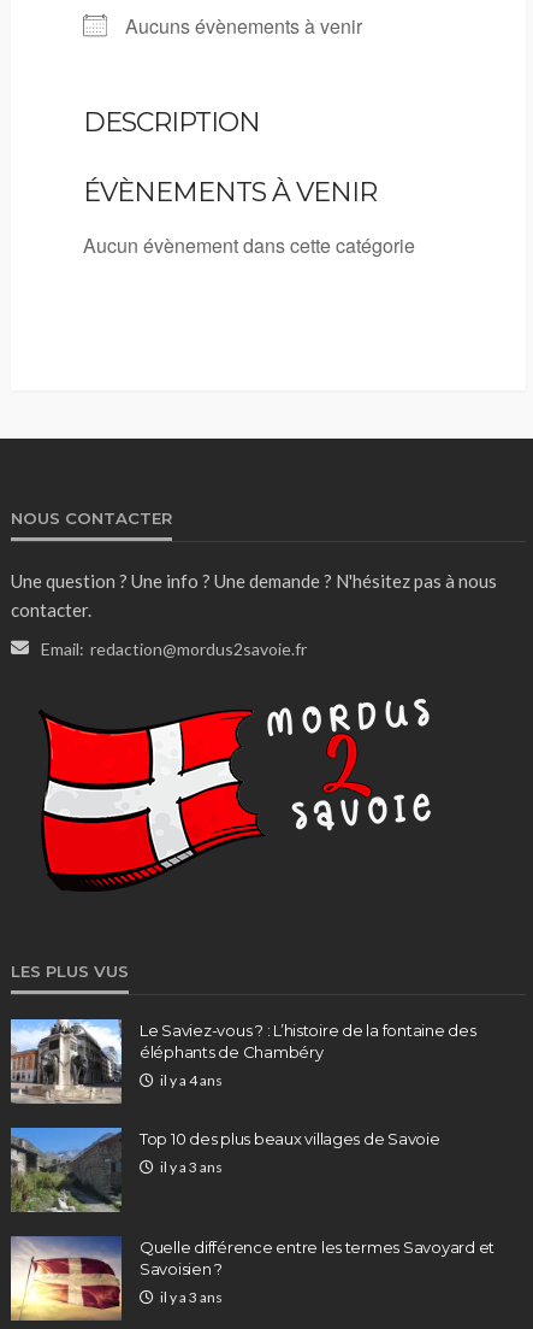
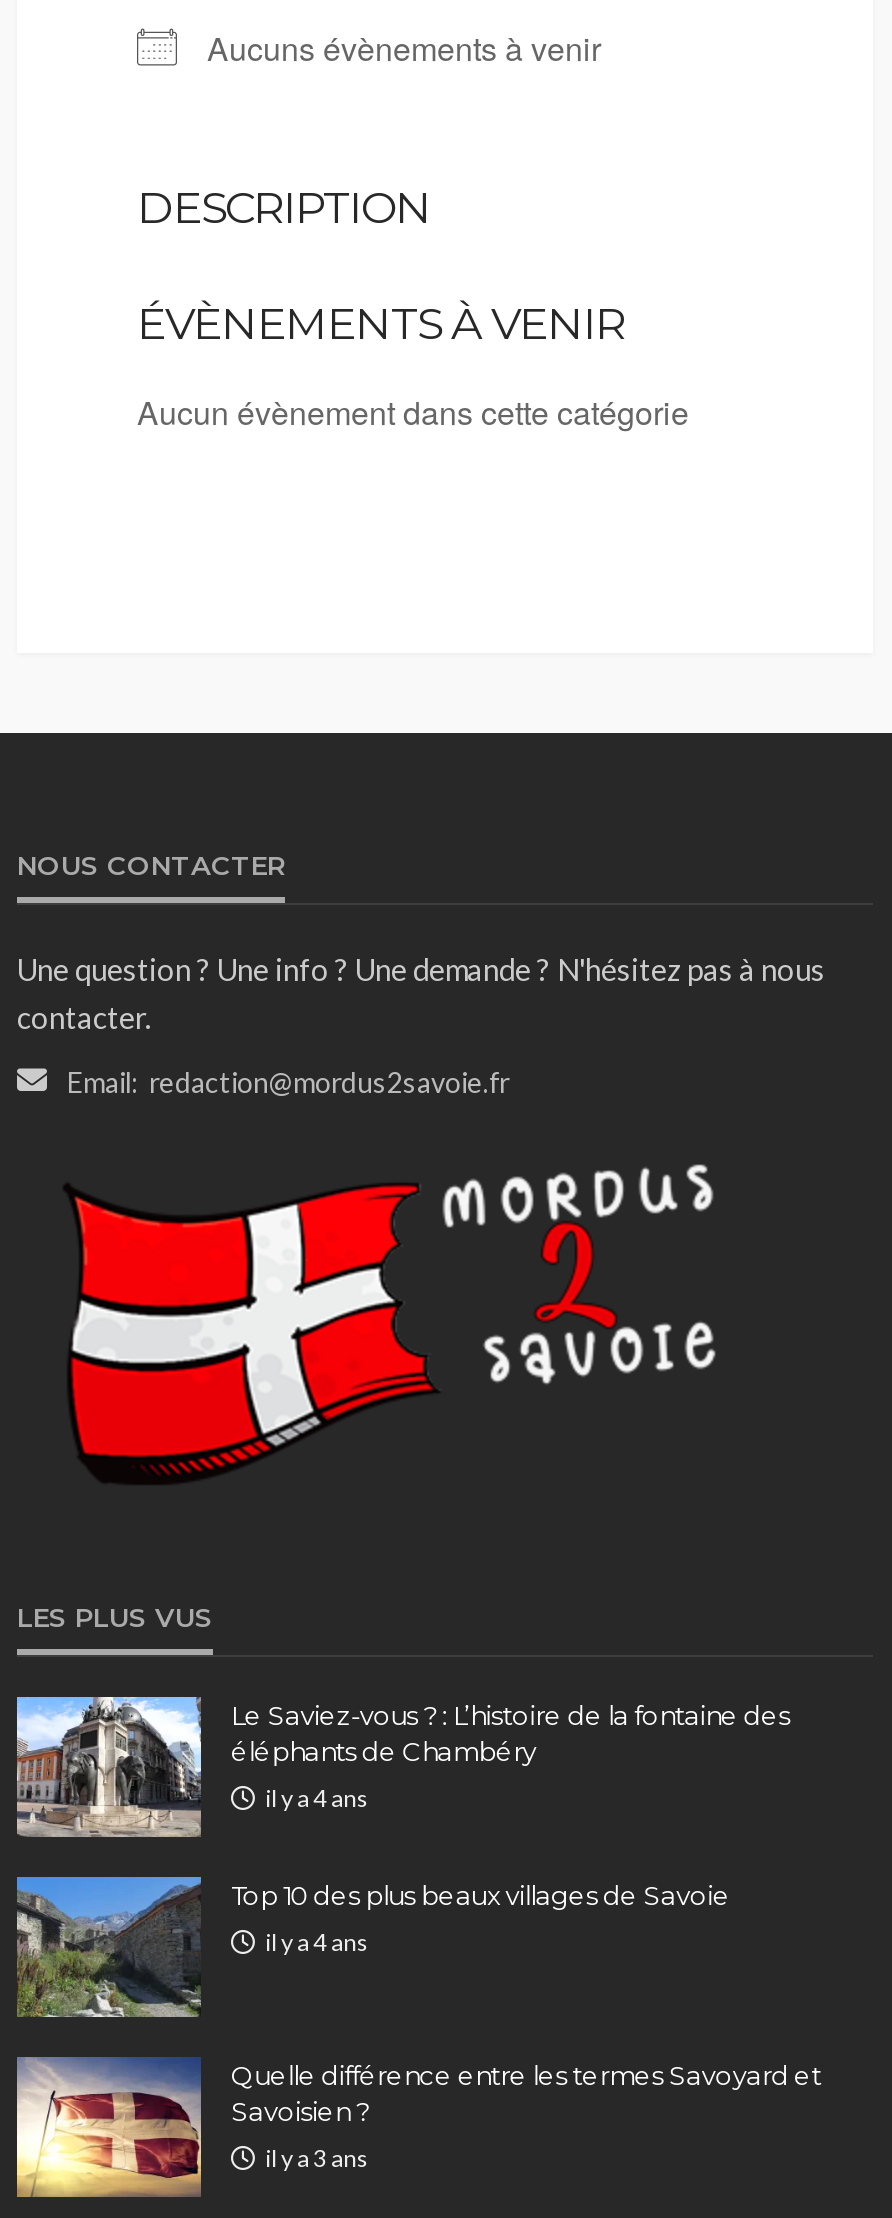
- il y a 3 ans
+ il y a 4 ans
